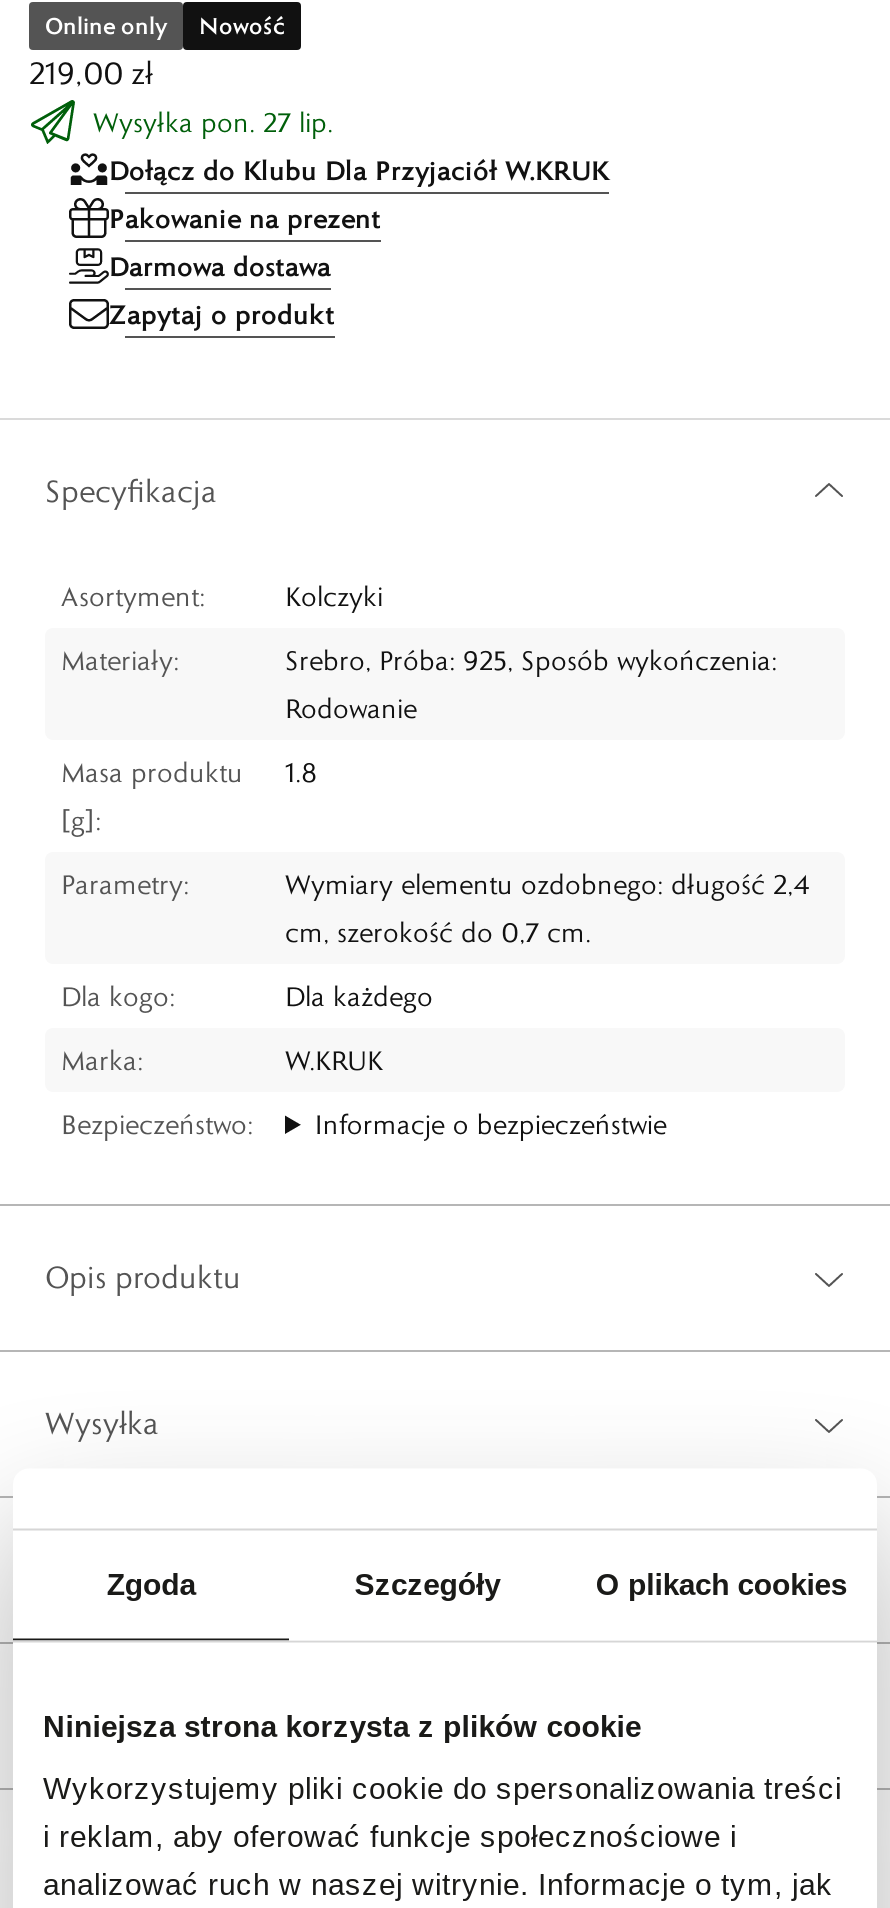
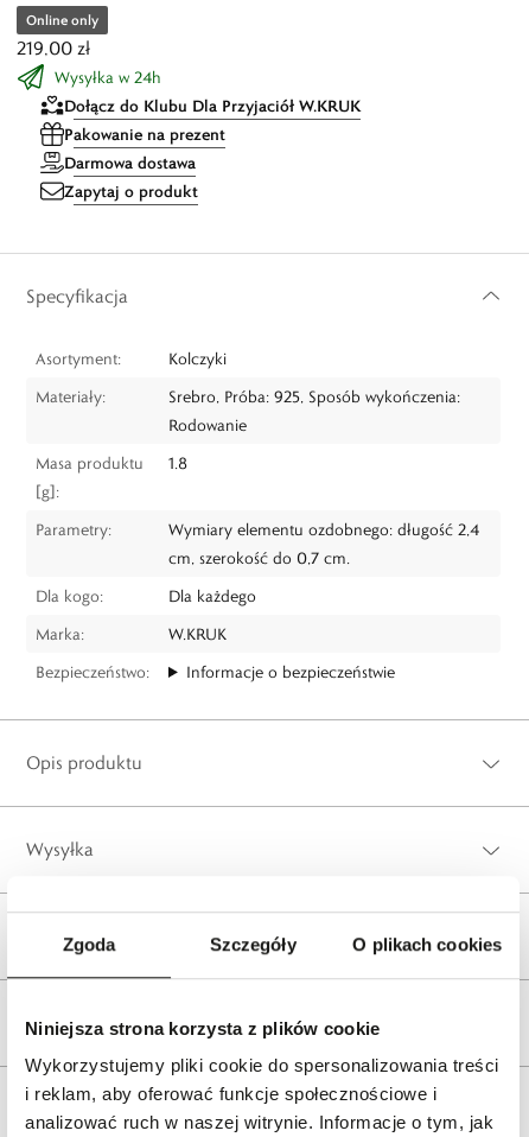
- Nowość

- Wysyłka pon. 27 lip.
+ Wysyłka w 24h
